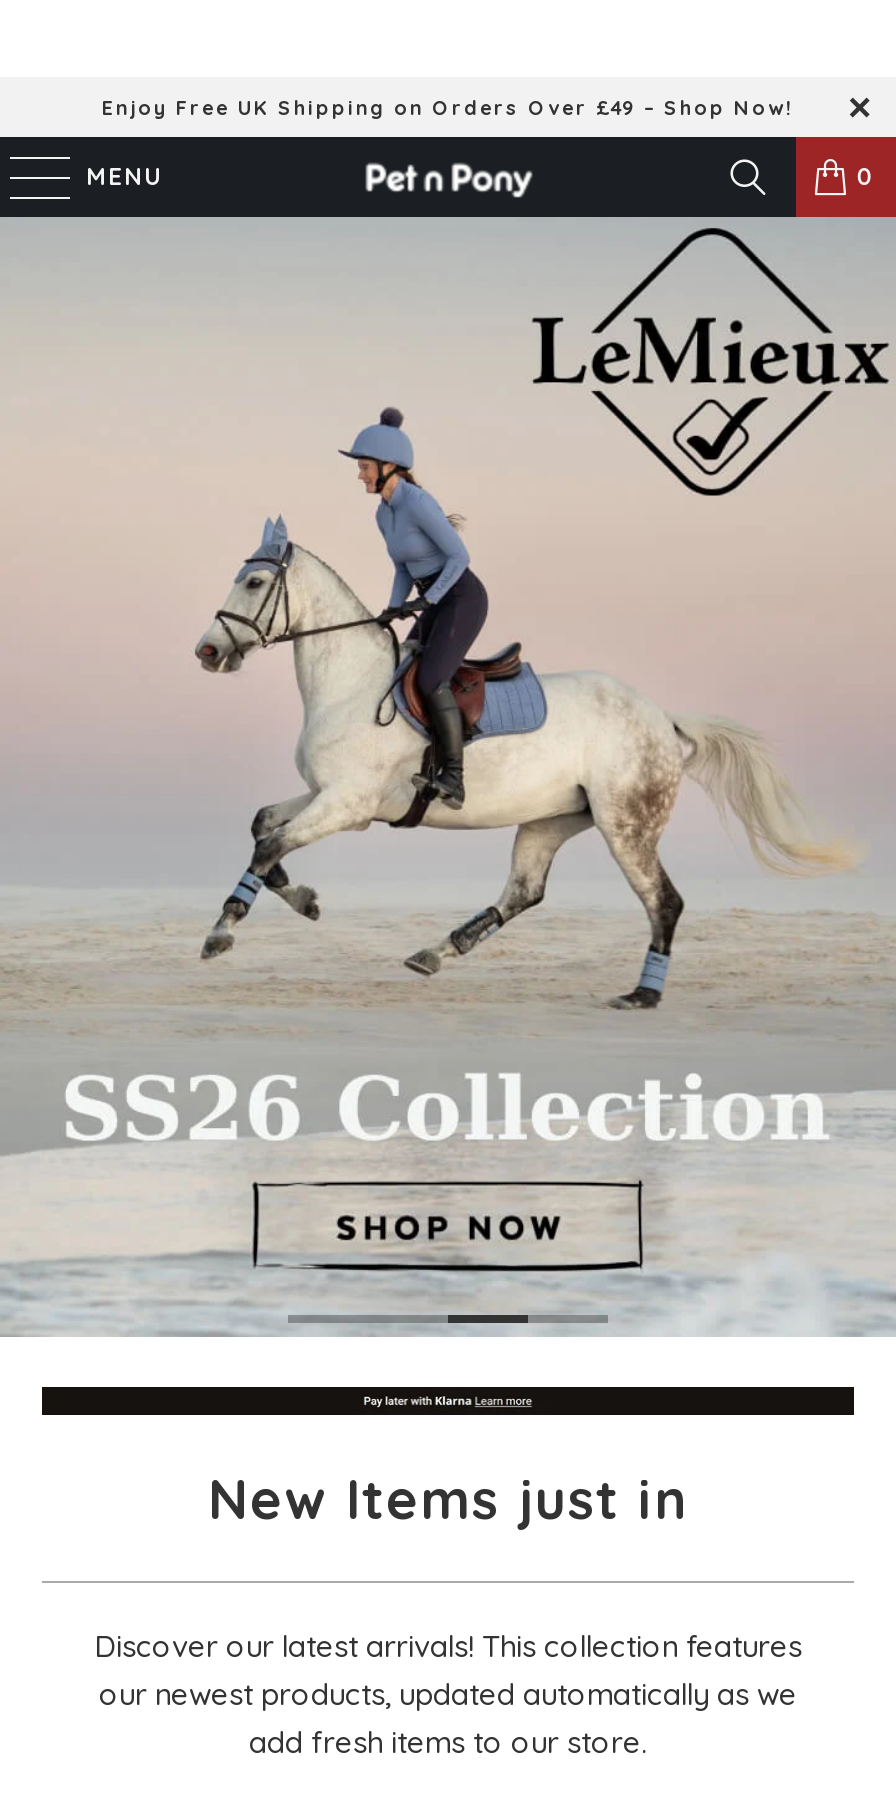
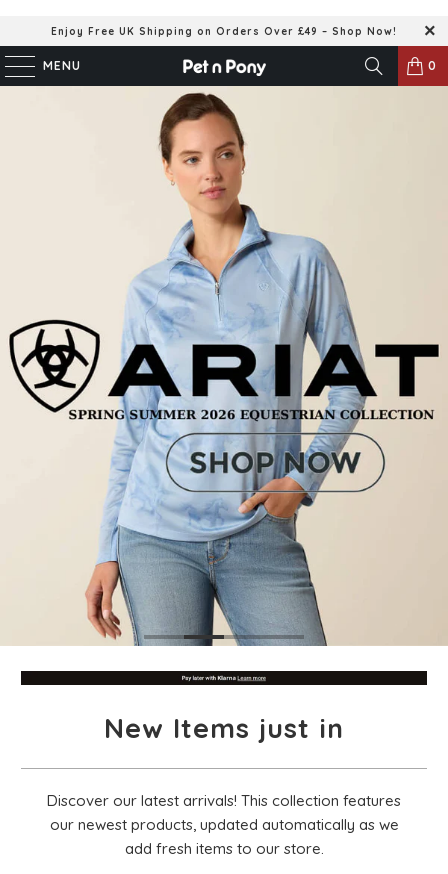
- [image]
+ [image]
